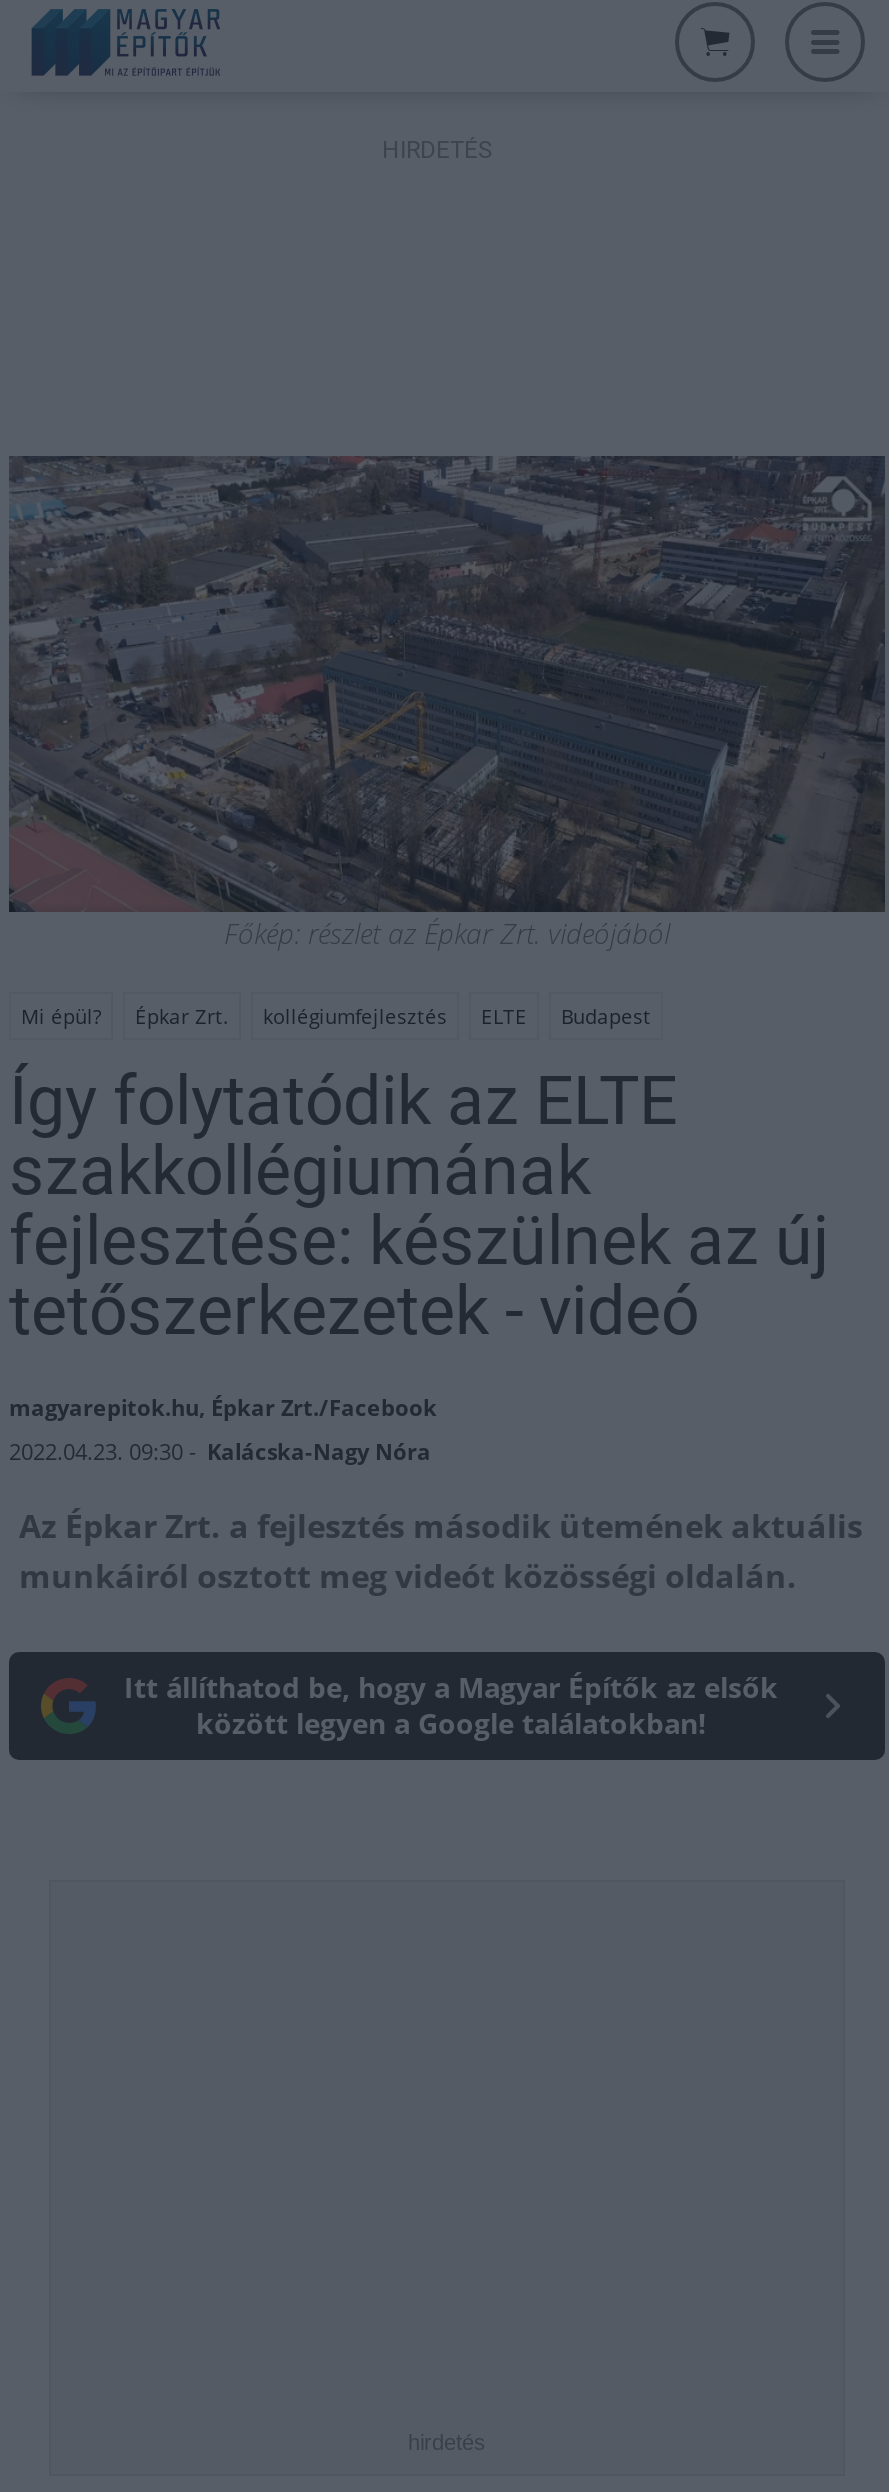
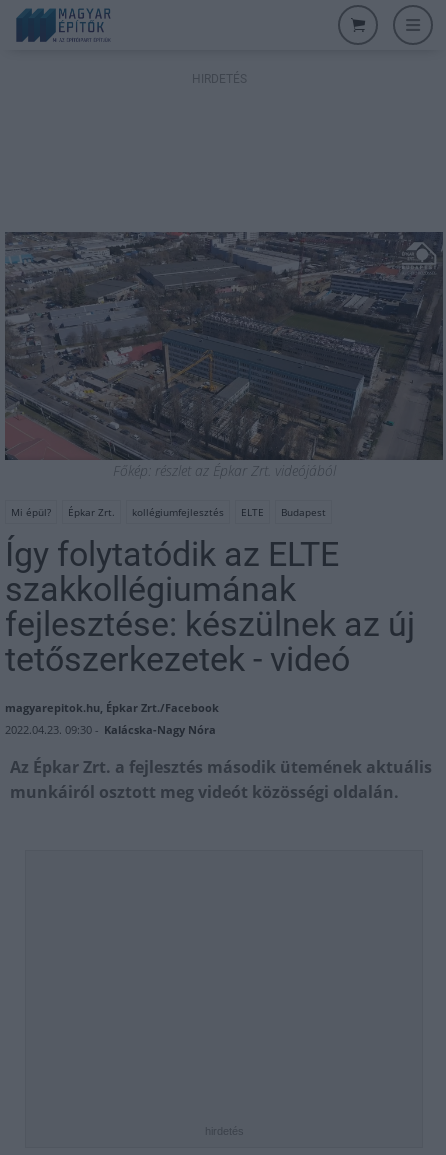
- Itt állíthatod be, hogy a Magyar Építők az elsők
- között legyen a Google találatokban!
